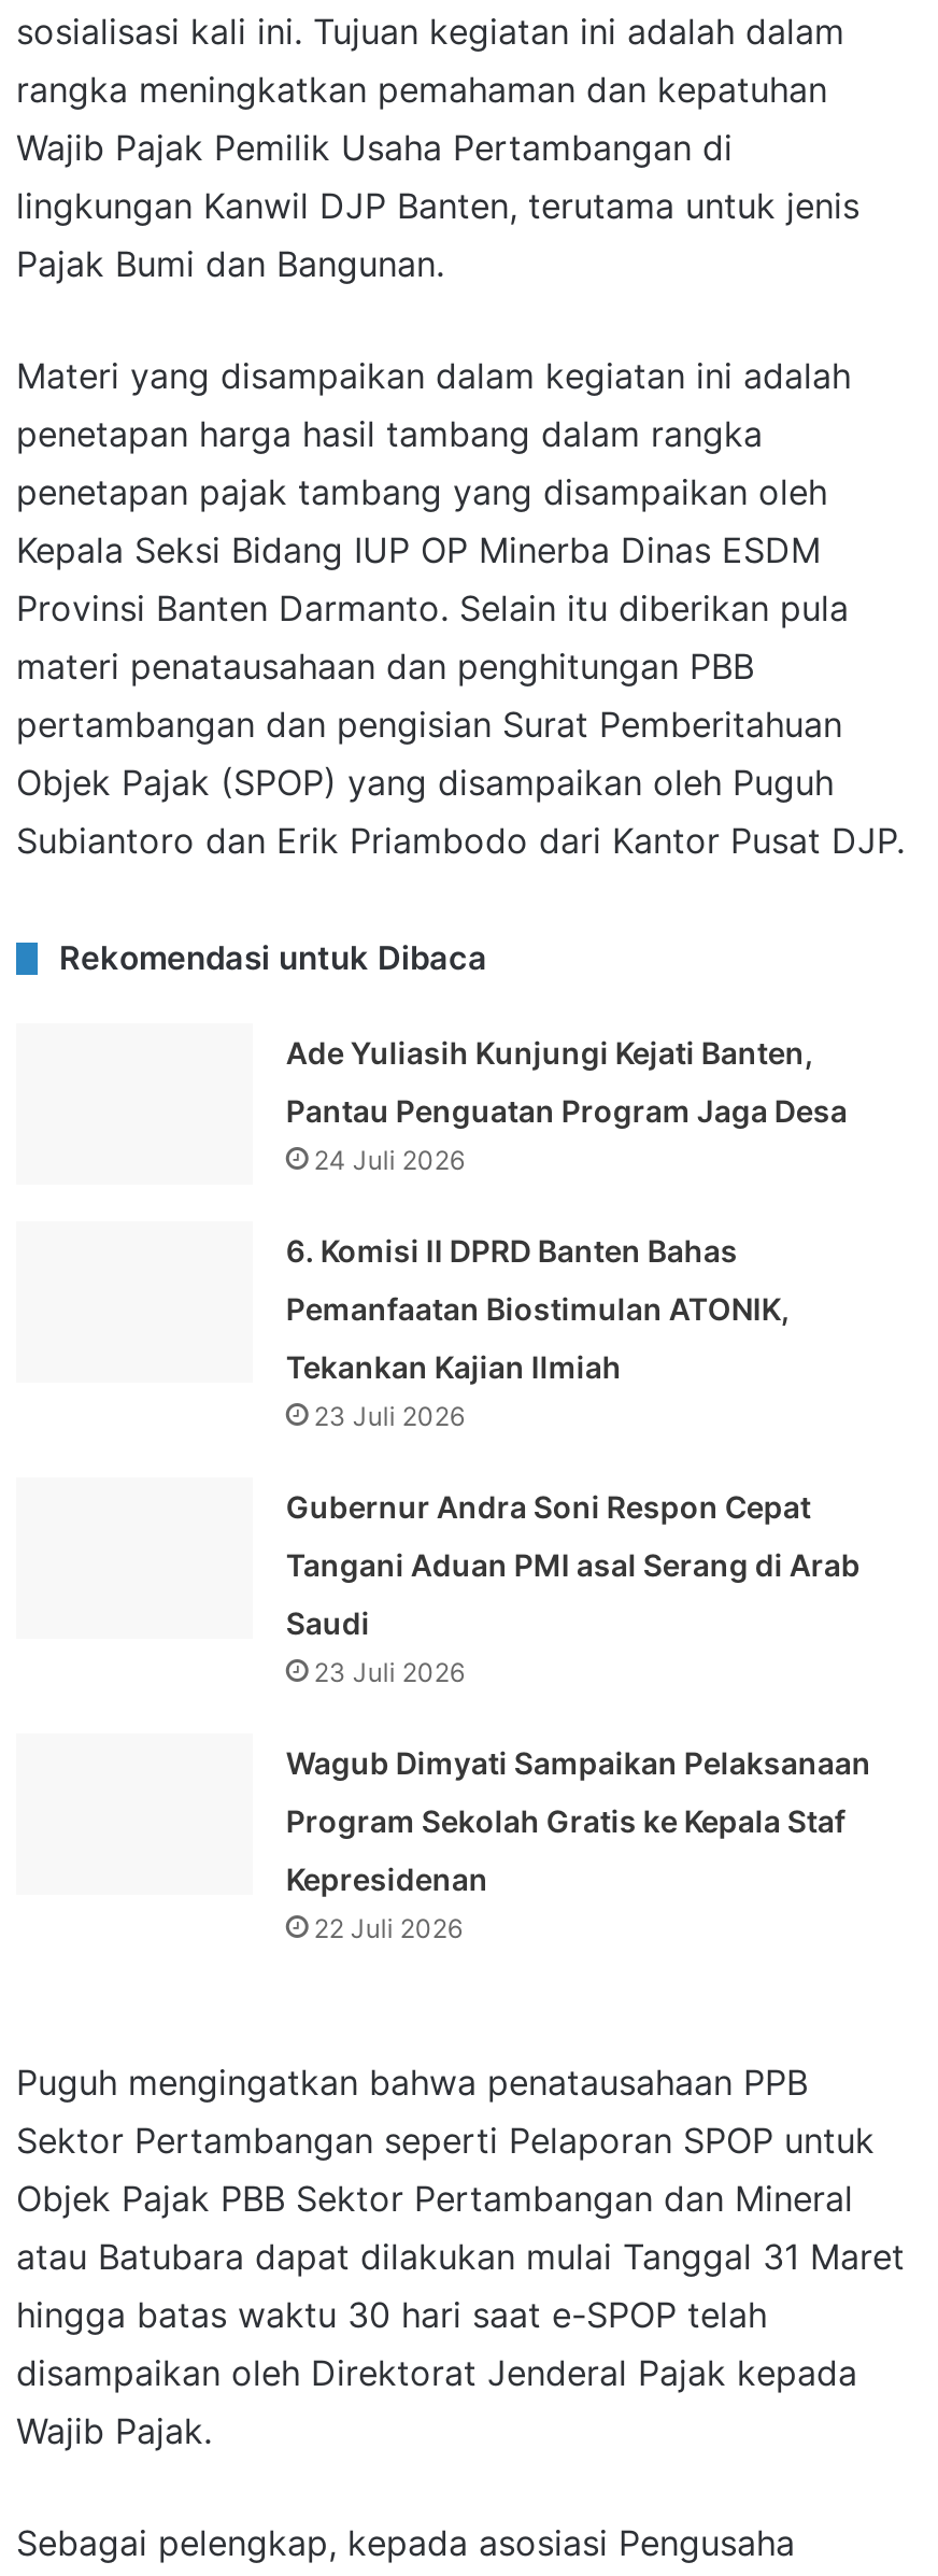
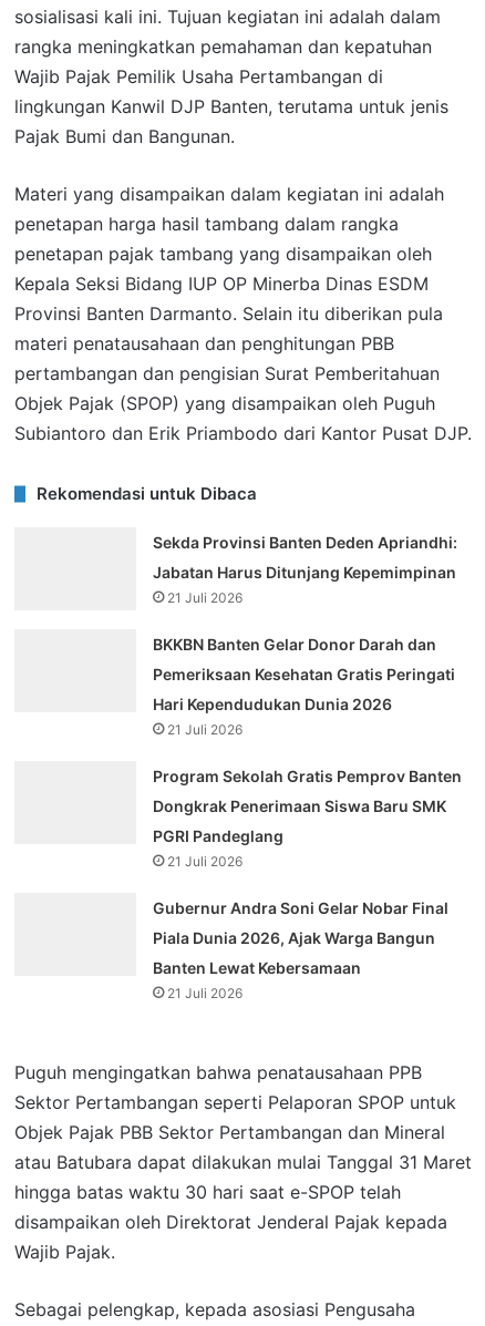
- Ade Yuliasih Kunjungi Kejati Banten,
+ Sekda Provinsi Banten Deden Apriandhi:

- Pantau Penguatan Program Jaga Desa
- 24 Juli 2026
+ Jabatan Harus Ditunjang Kepemimpinan
+ 21 Juli 2026

- 6. Komisi II DPRD Banten Bahas
+ BKKBN Banten Gelar Donor Darah dan

- Pemanfaatan Biostimulan ATONIK,
+ Pemeriksaan Kesehatan Gratis Peringati

- Tekankan Kajian Ilmiah
- 23 Juli 2026
+ Hari Kependudukan Dunia 2026
+ 21 Juli 2026

- Gubernur Andra Soni Respon Cepat
+ Program Sekolah Gratis Pemprov Banten

- Tangani Aduan PMI asal Serang di Arab
+ Dongkrak Penerimaan Siswa Baru SMK

- Saudi
- 23 Juli 2026
+ PGRI Pandeglang
+ 21 Juli 2026

- Wagub Dimyati Sampaikan Pelaksanaan
+ Gubernur Andra Soni Gelar Nobar Final

- Program Sekolah Gratis ke Kepala Staf
+ Piala Dunia 2026, Ajak Warga Bangun

- Kepresidenan
- 22 Juli 2026
+ Banten Lewat Kebersamaan
+ 21 Juli 2026
